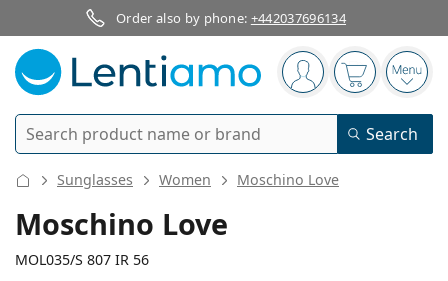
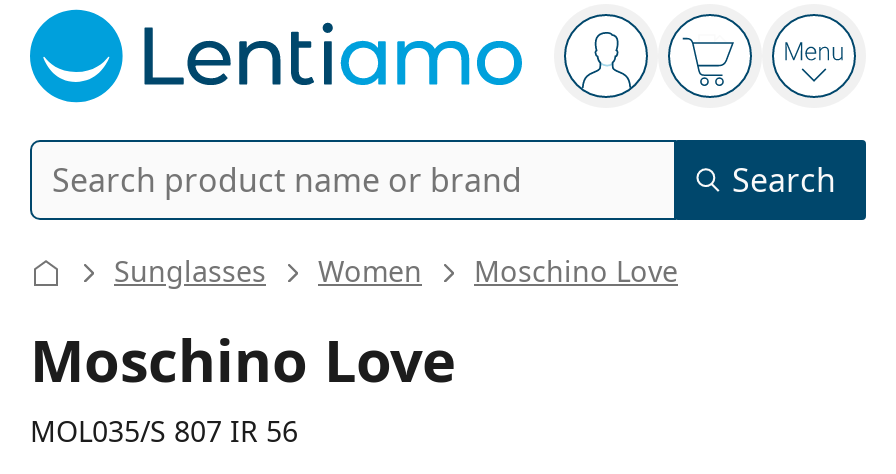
- Order also by phone: +442037696134
